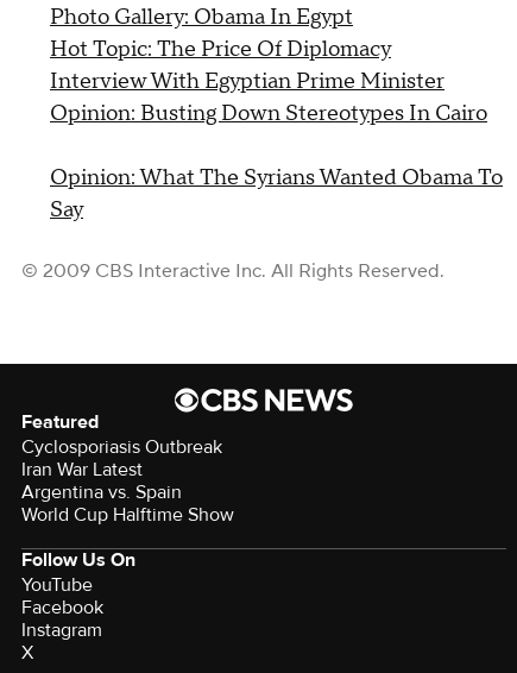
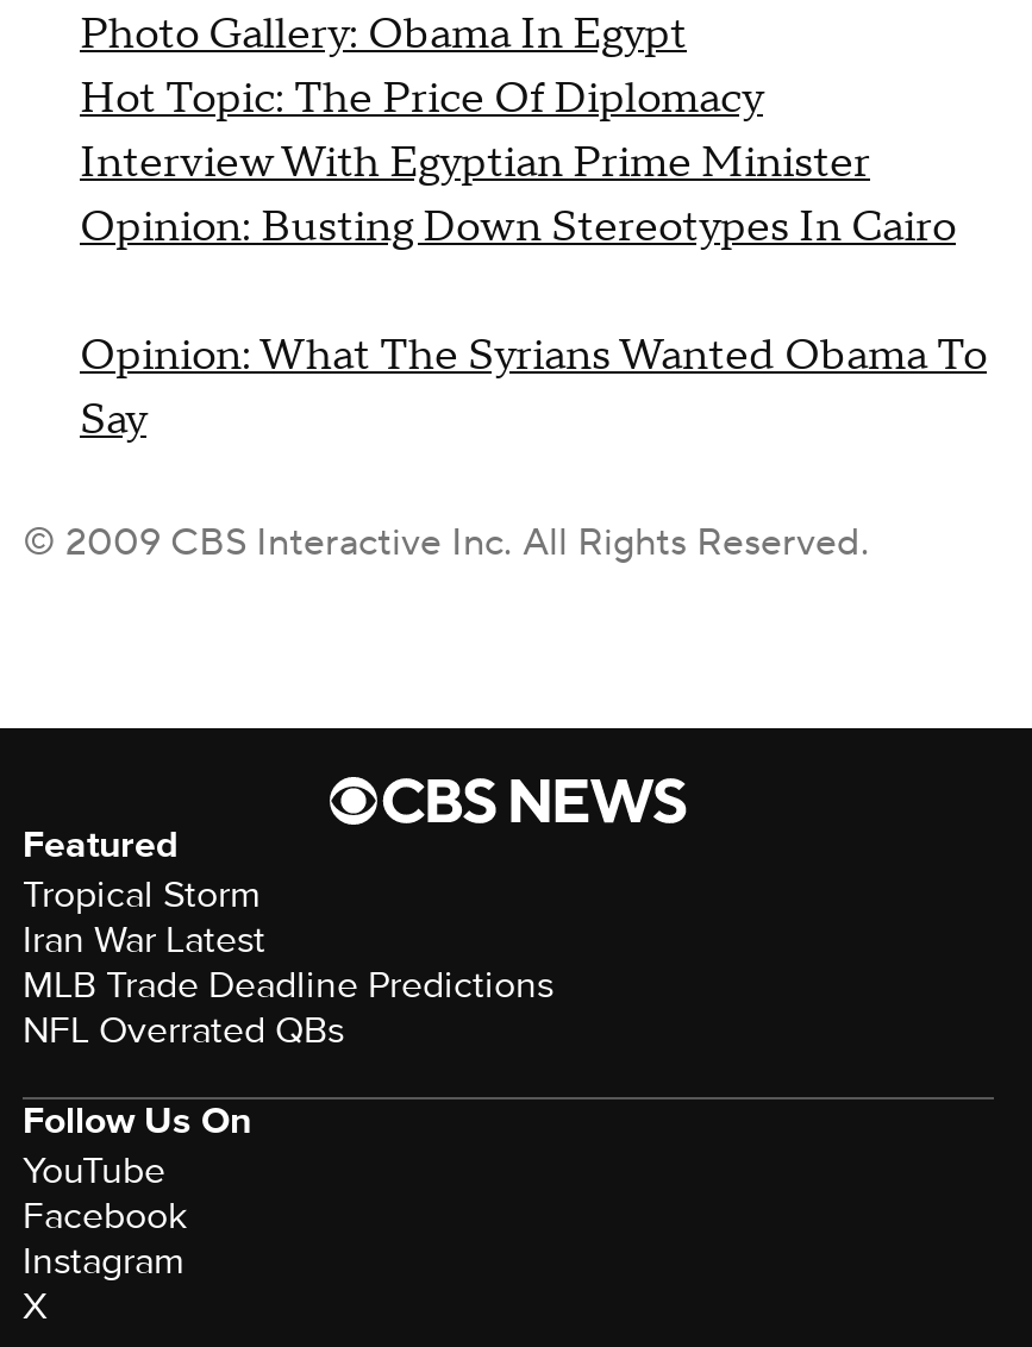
- Cyclosporiasis Outbreak
+ Tropical Storm

- Argentina vs. Spain
- World Cup Halftime Show
+ MLB Trade Deadline Predictions
+ NFL Overrated QBs
